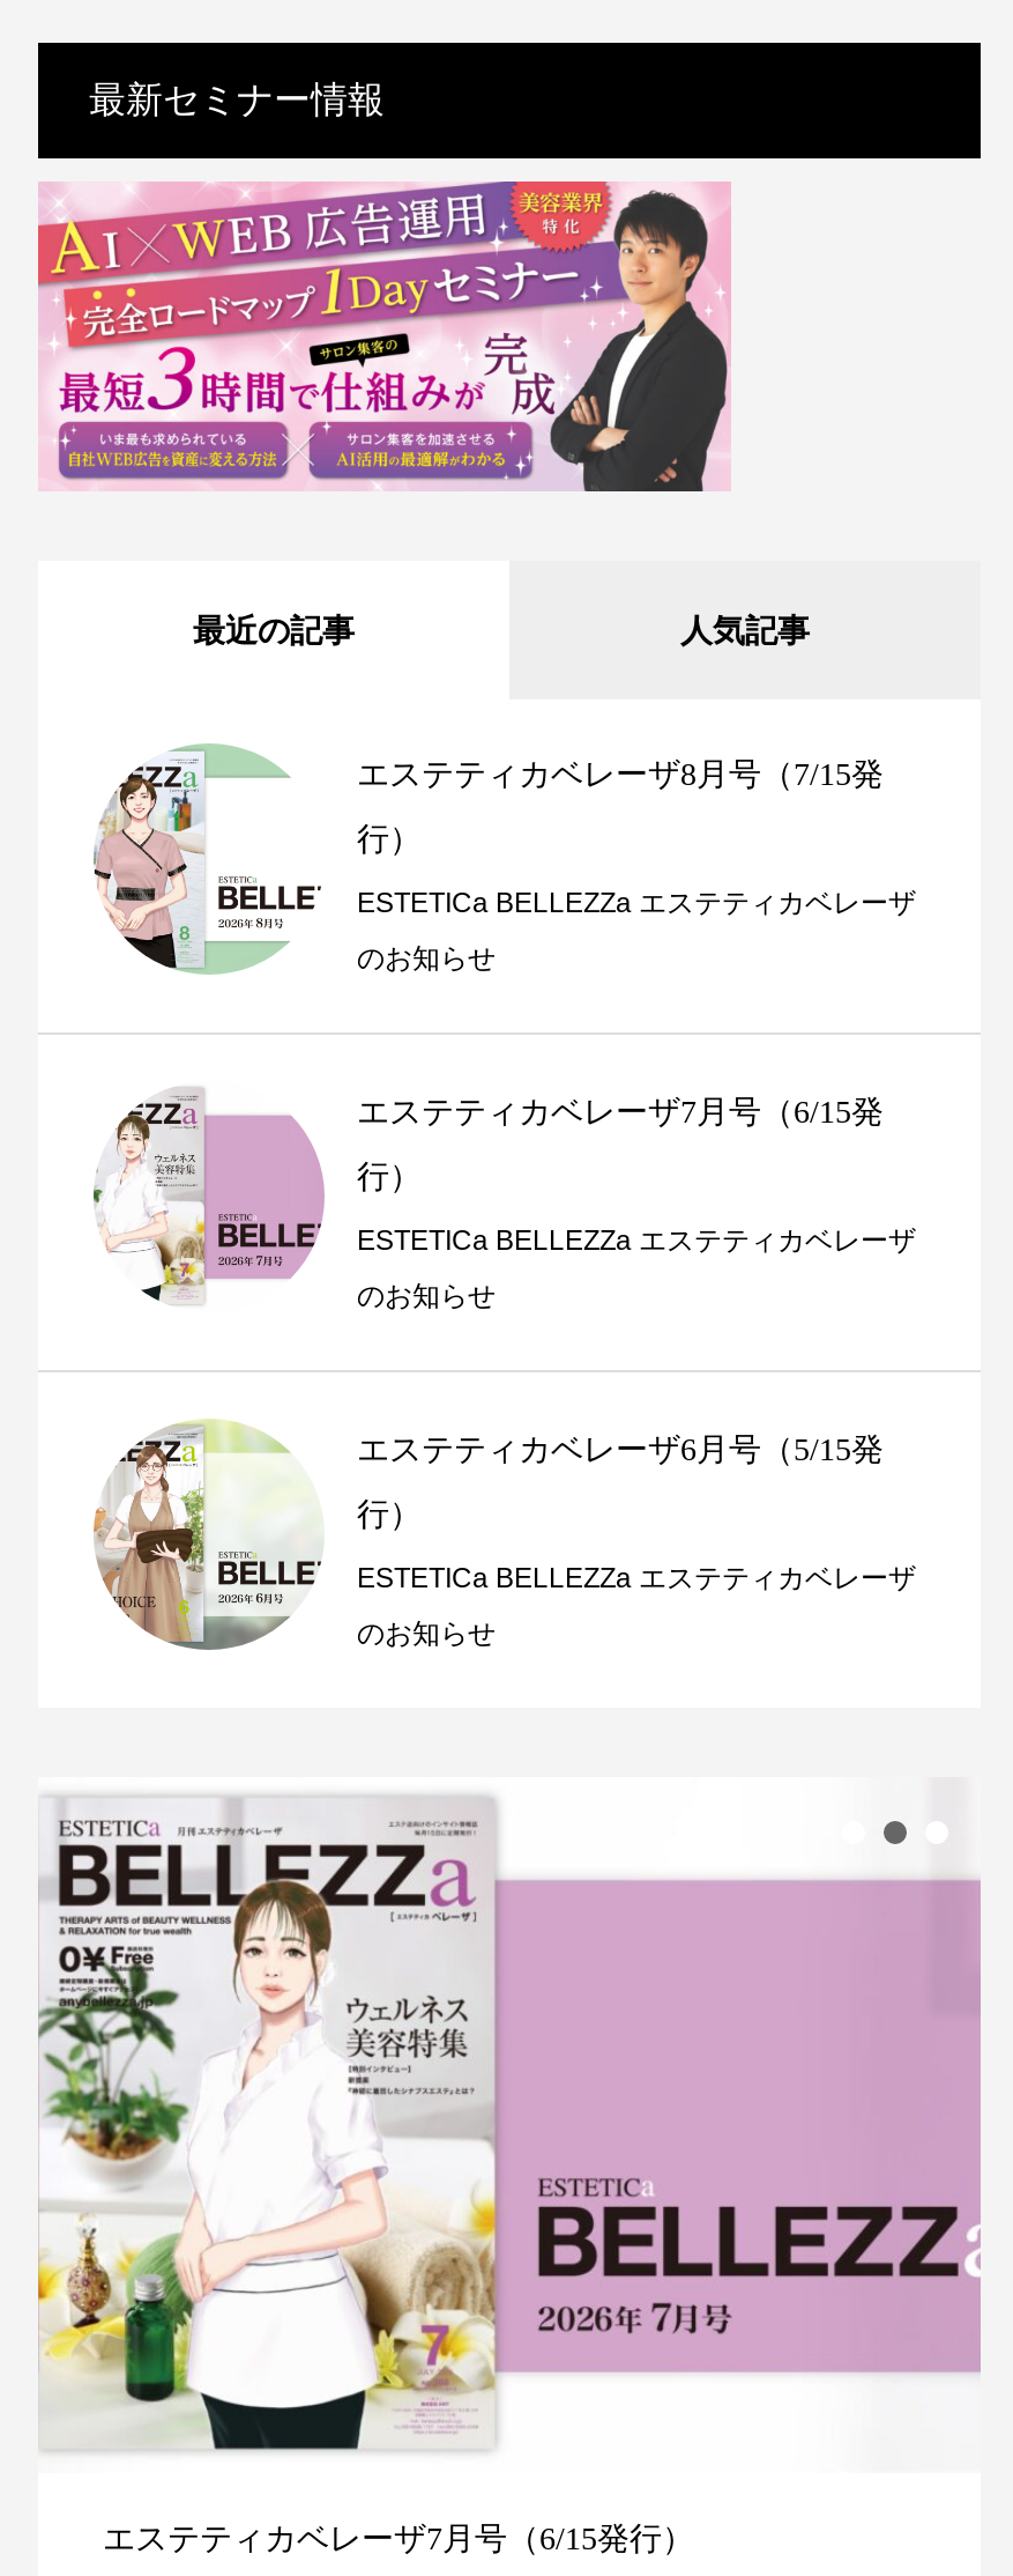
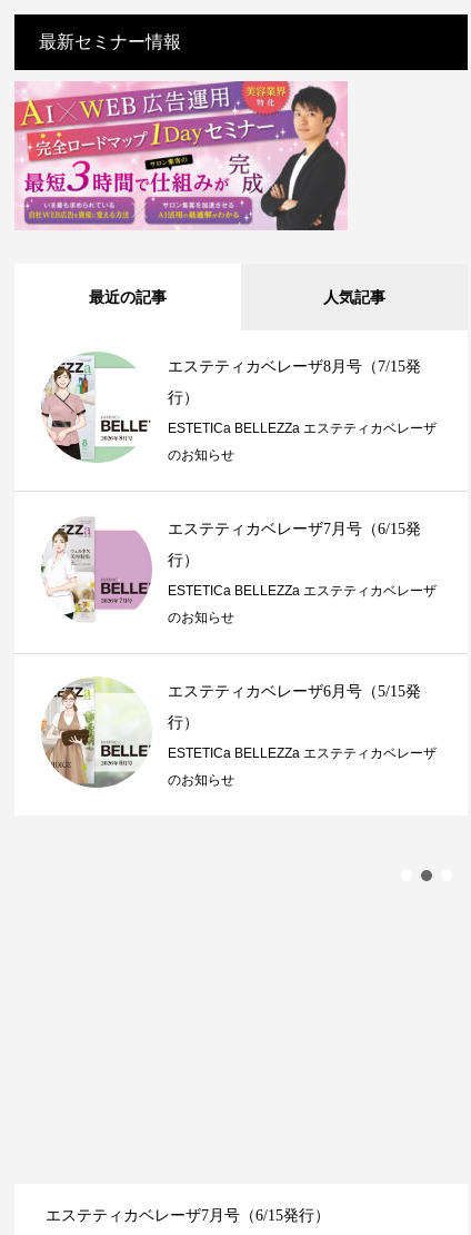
- [image]
